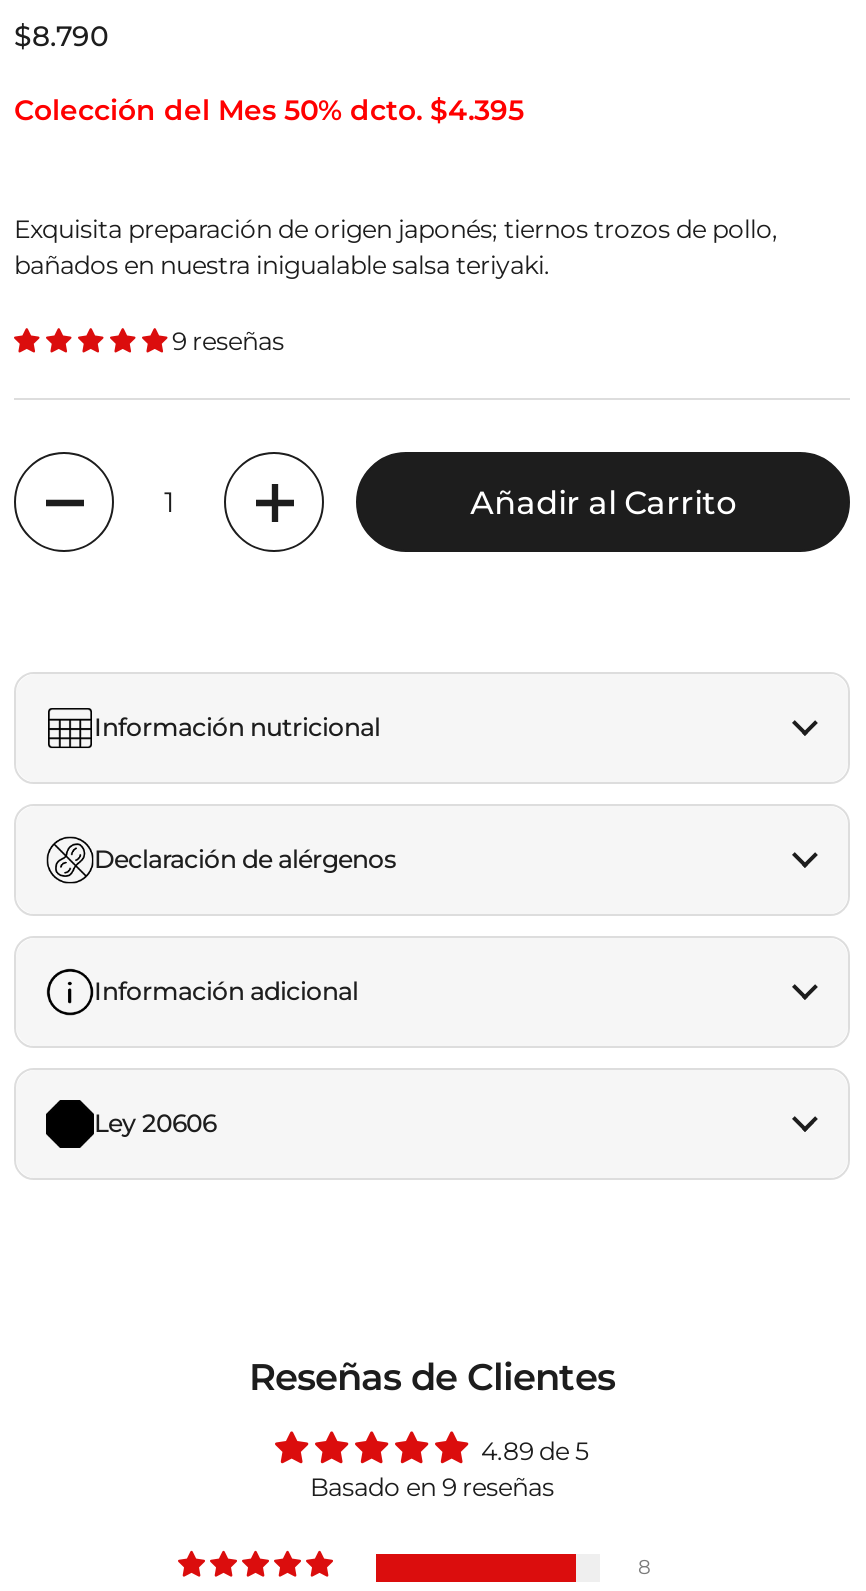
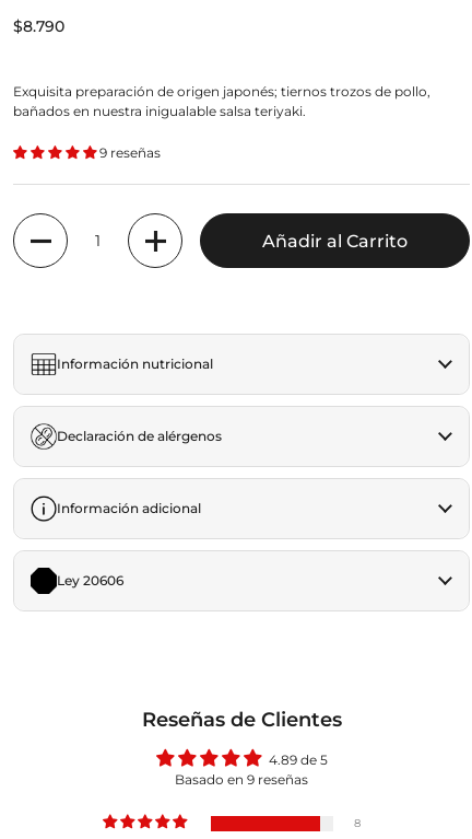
- Colección del Mes 50% dcto. $4.395
